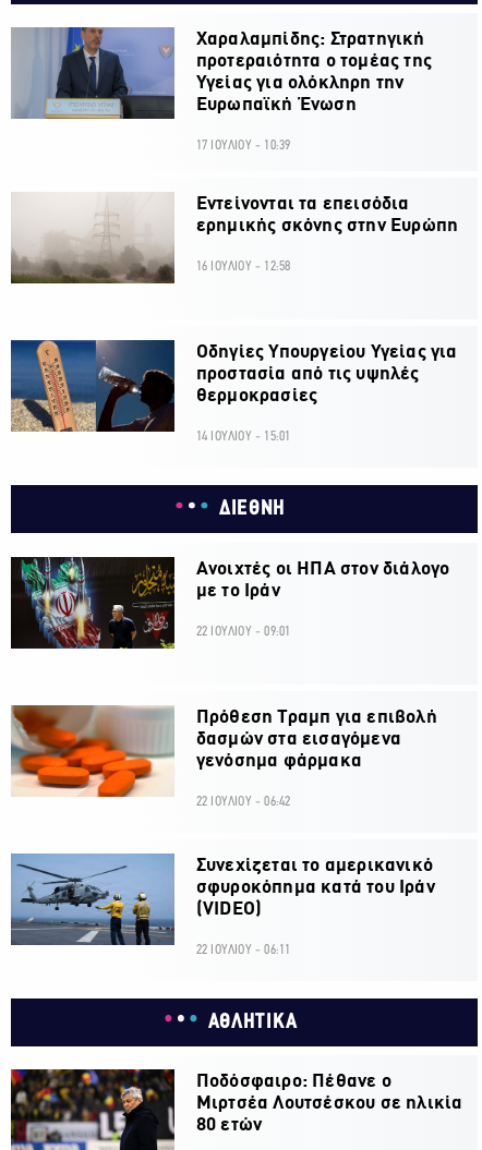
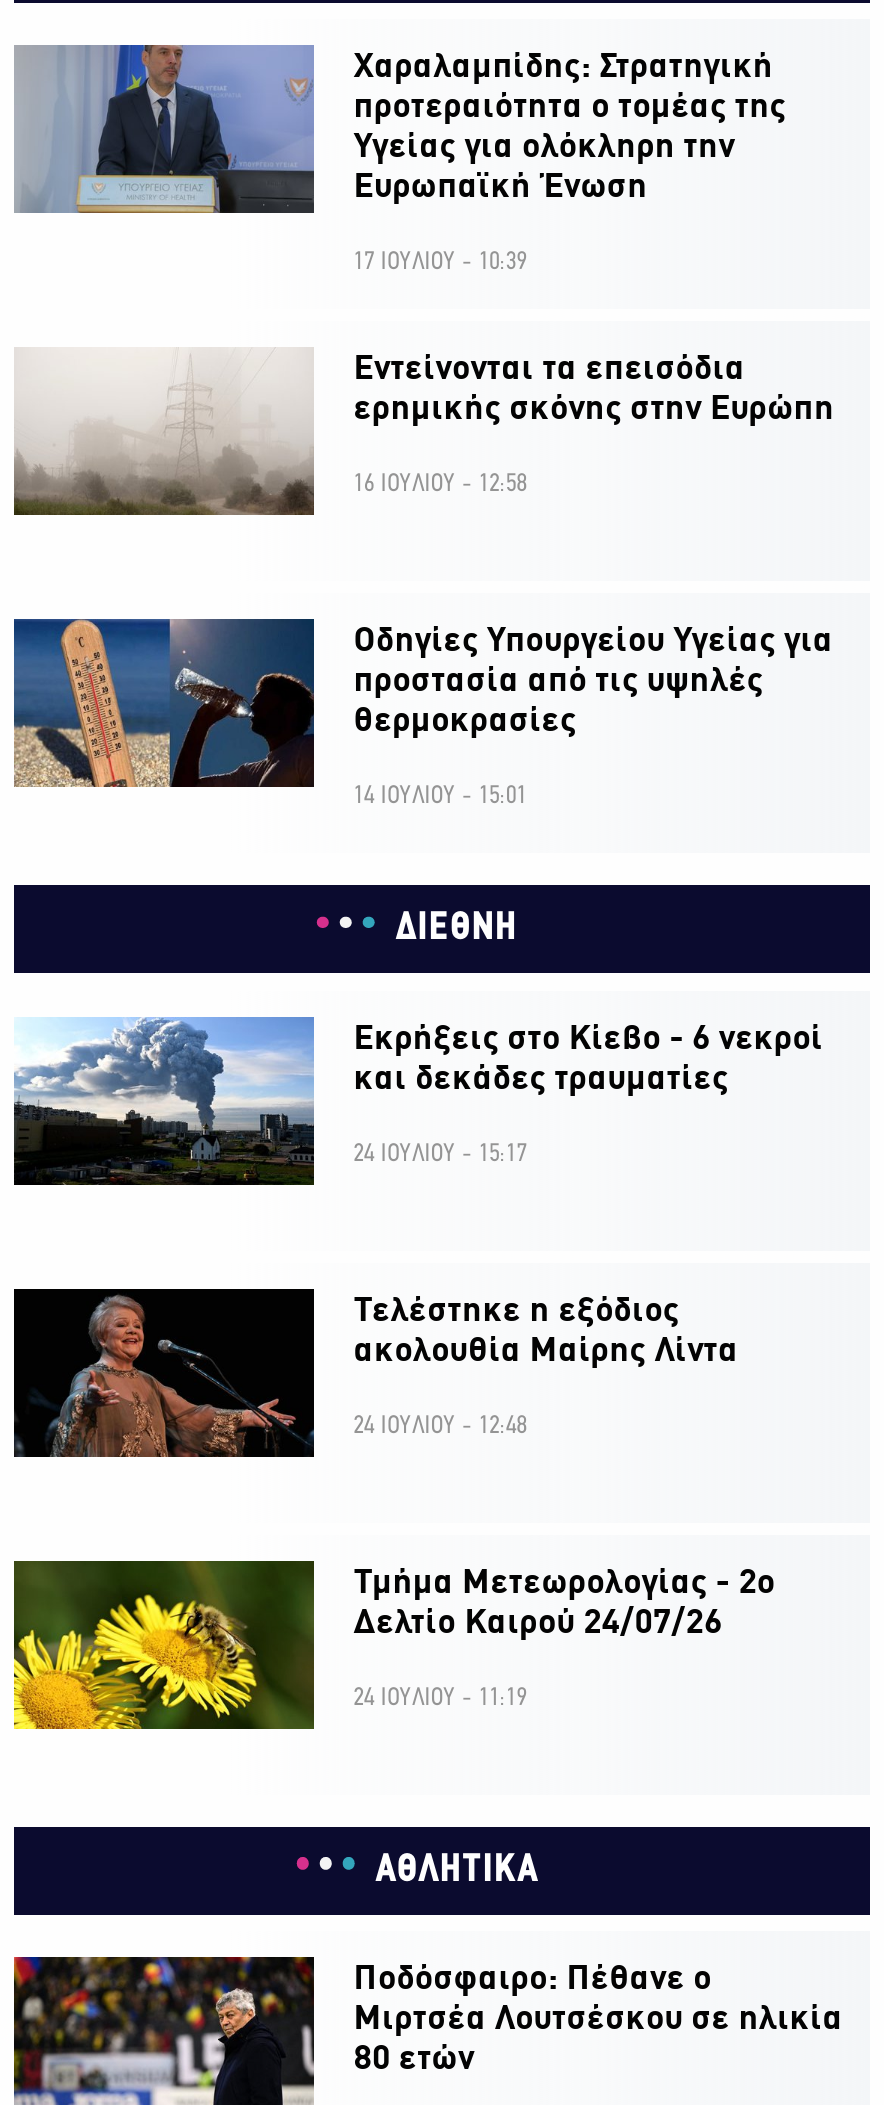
- [image]
- Ανοιχτές οι ΗΠΑ στον διάλογο
- με το Ιράν
+ [image]
+ Εκρήξεις στο Κίεβο - 6 νεκροί
+ και δεκάδες τραυματίες

- 22 ΙΟΥΛΙΟΥ - 09:01
+ 24 ΙΟΥΛΙΟΥ - 15:17

- [image]
- Πρόθεση Τραμπ για επιβολή
- δασμών στα εισαγόμενα
- γενόσημα φάρμακα
+ [image]
+ Τελέστηκε η εξόδιος
+ ακολουθία Μαίρης Λίντα

- 22 ΙΟΥΛΙΟΥ - 06:42
+ 24 ΙΟΥΛΙΟΥ - 12:48

- [image]
- Συνεχίζεται το αμερικανικό
- σφυροκόπημα κατά του Ιράν
- (VIDEO)
+ [image]
+ Τμήμα Μετεωρολογίας - 2ο
+ Δελτίο Καιρού 24/07/26

- 22 ΙΟΥΛΙΟΥ - 06:11
+ 24 ΙΟΥΛΙΟΥ - 11:19
